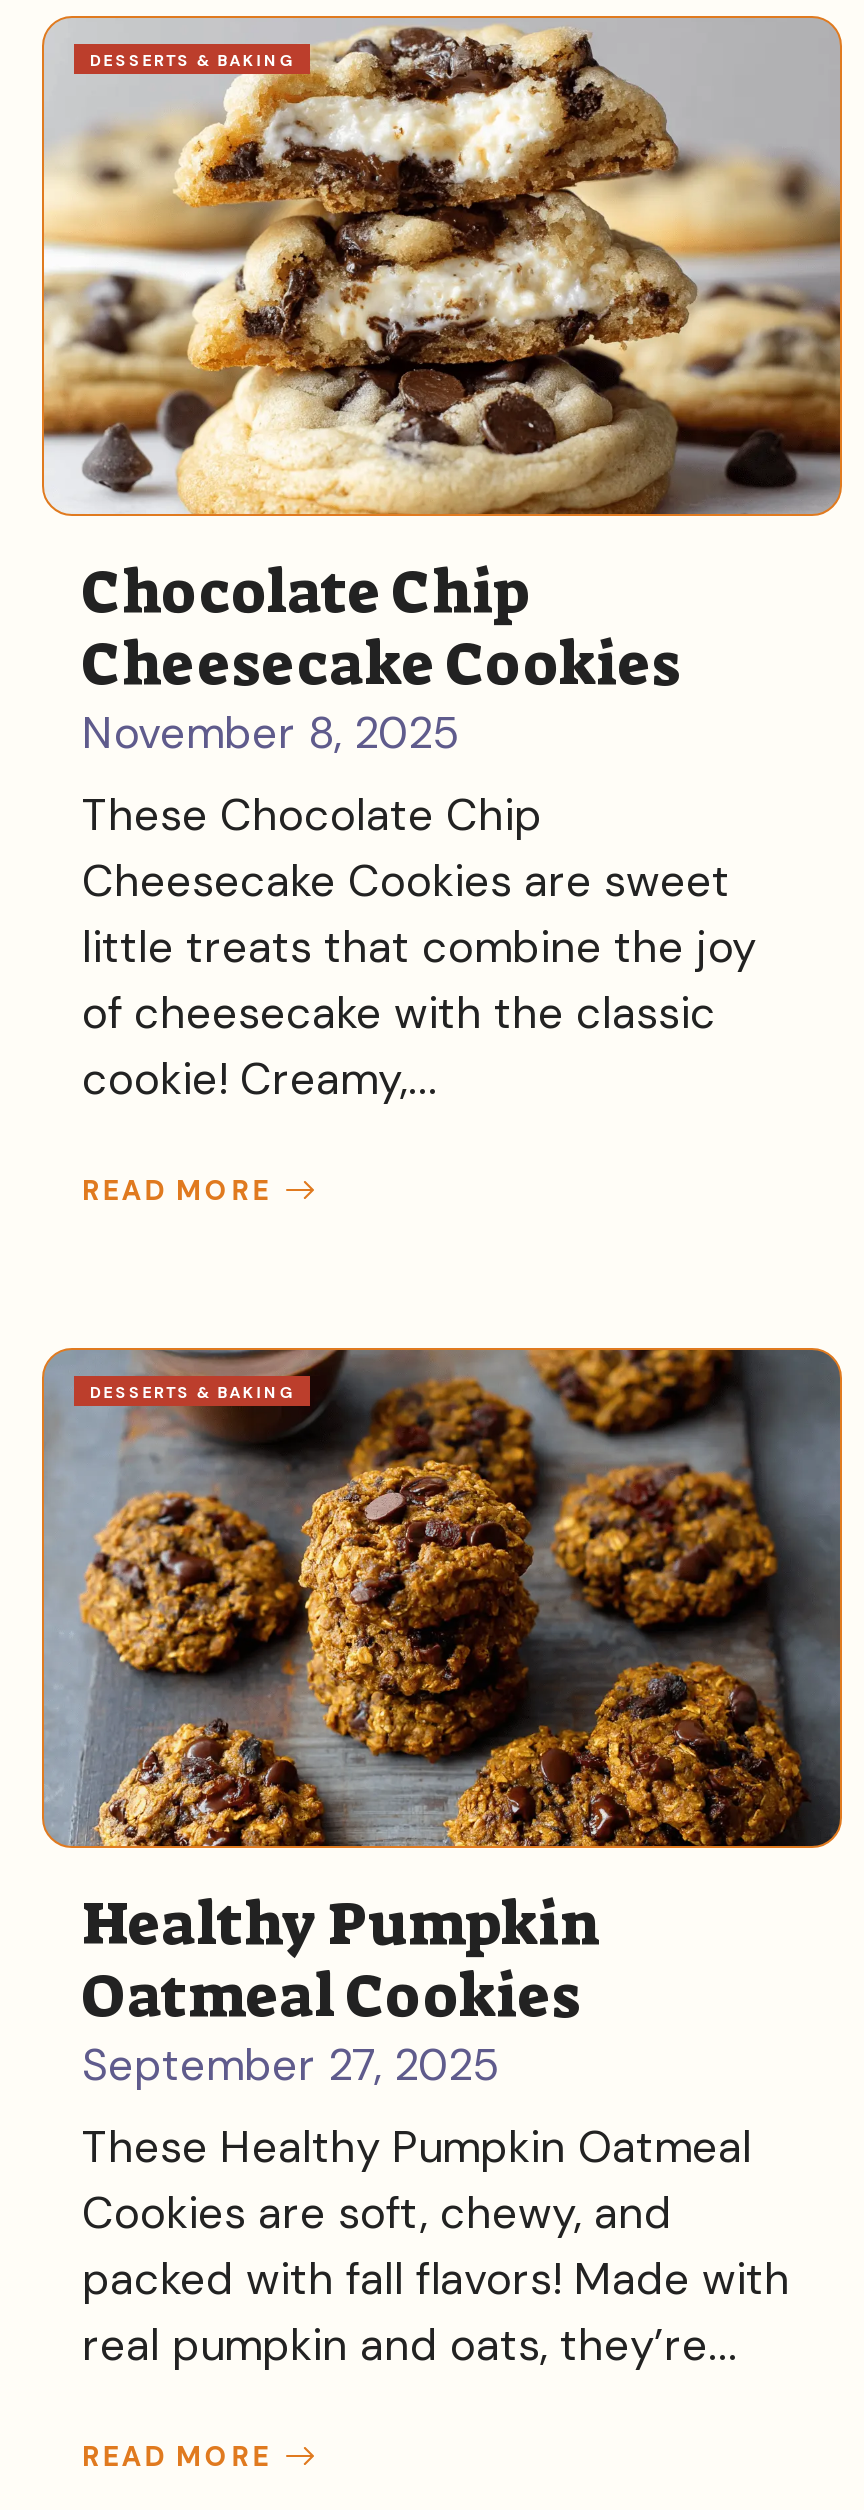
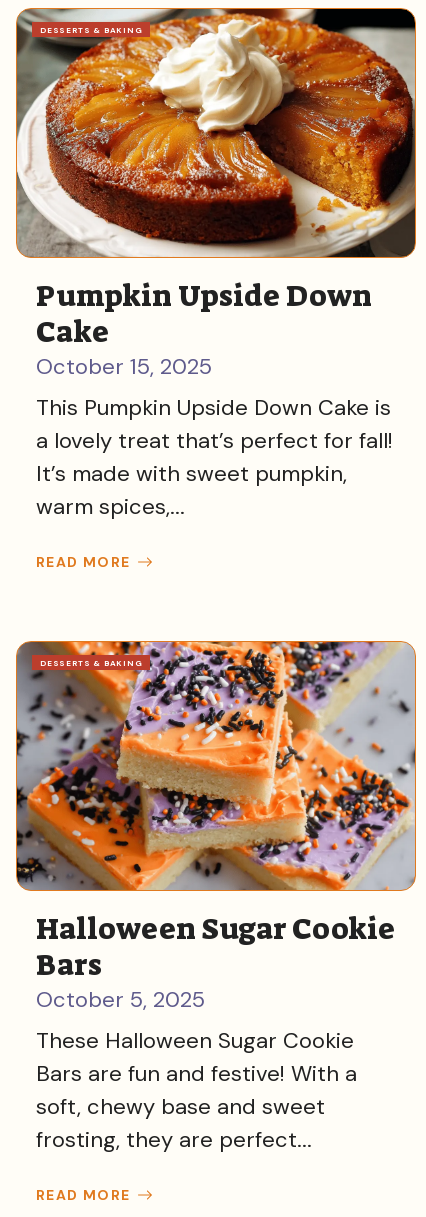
- [image]
- Chocolate Chip
- Cheesecake Cookies
- November 8, 2025
- These Chocolate Chip
- Cheesecake Cookies are sweet
- little treats that combine the joy
- of cheesecake with the classic
- cookie! Creamy,...
+ [image]
+ Pumpkin Upside Down
+ Cake
+ October 15, 2025
+ This Pumpkin Upside Down Cake is
+ a lovely treat that’s perfect for fall!
+ It’s made with sweet pumpkin,
+ warm spices,...

- [image]
- Healthy Pumpkin
- Oatmeal Cookies
- September 27, 2025
- These Healthy Pumpkin Oatmeal
- Cookies are soft, chewy, and
- packed with fall flavors! Made with
- real pumpkin and oats, they’re...
+ [image]
+ Halloween Sugar Cookie
+ Bars
+ October 5, 2025
+ These Halloween Sugar Cookie
+ Bars are fun and festive! With a
+ soft, chewy base and sweet
+ frosting, they are perfect...
